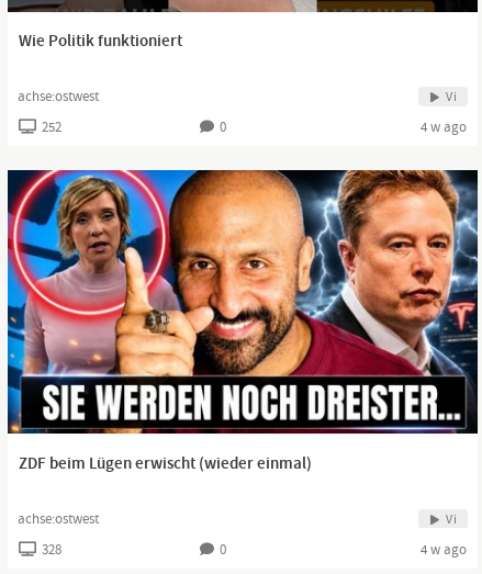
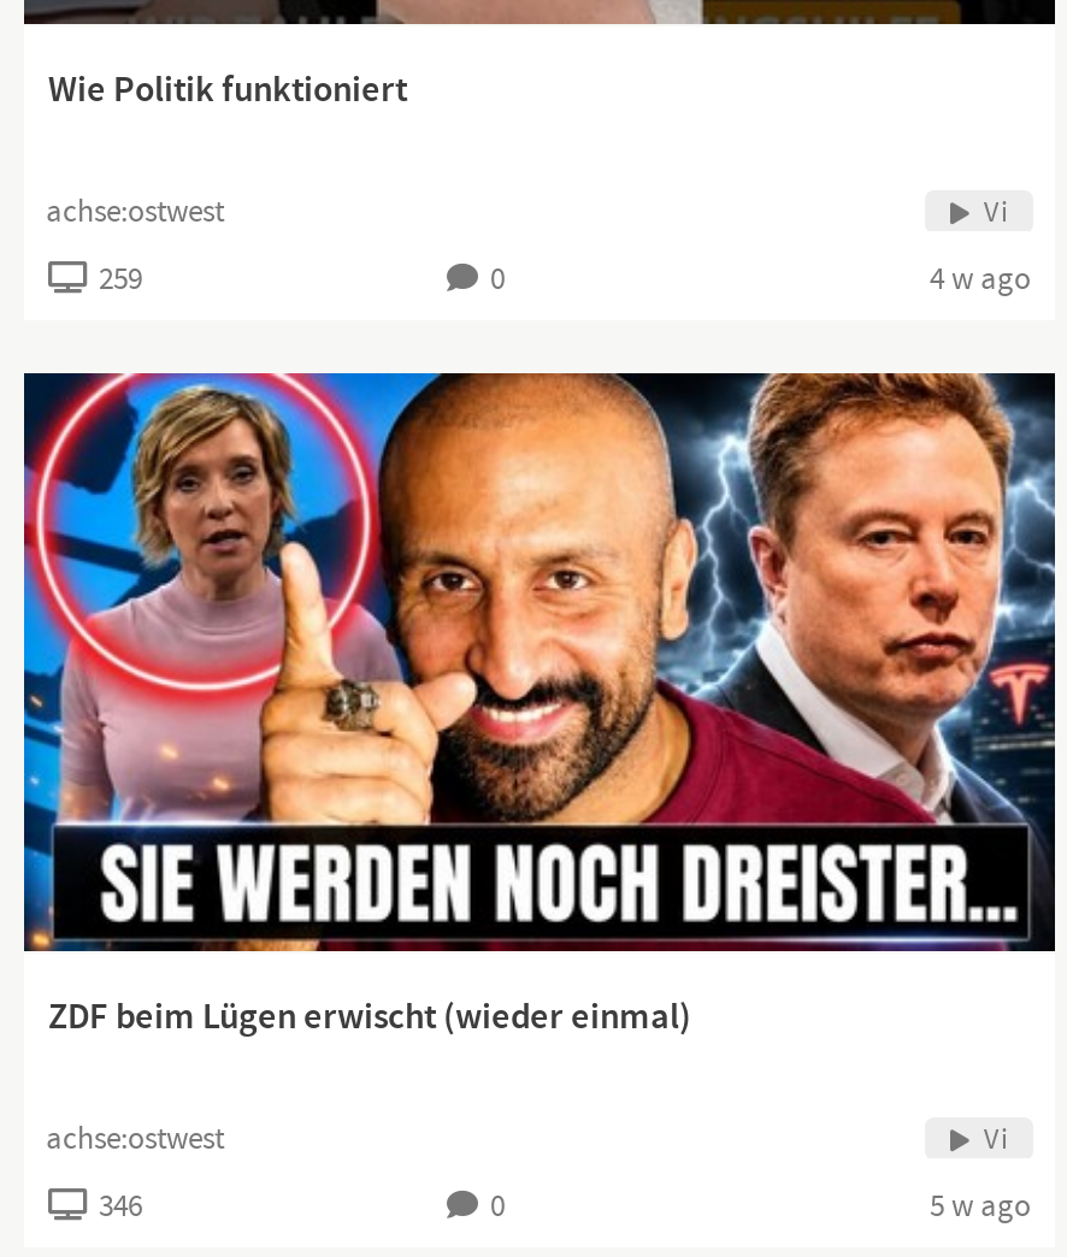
- 252
+ 259

- 328
+ 346

- 4 w ago
+ 5 w ago
